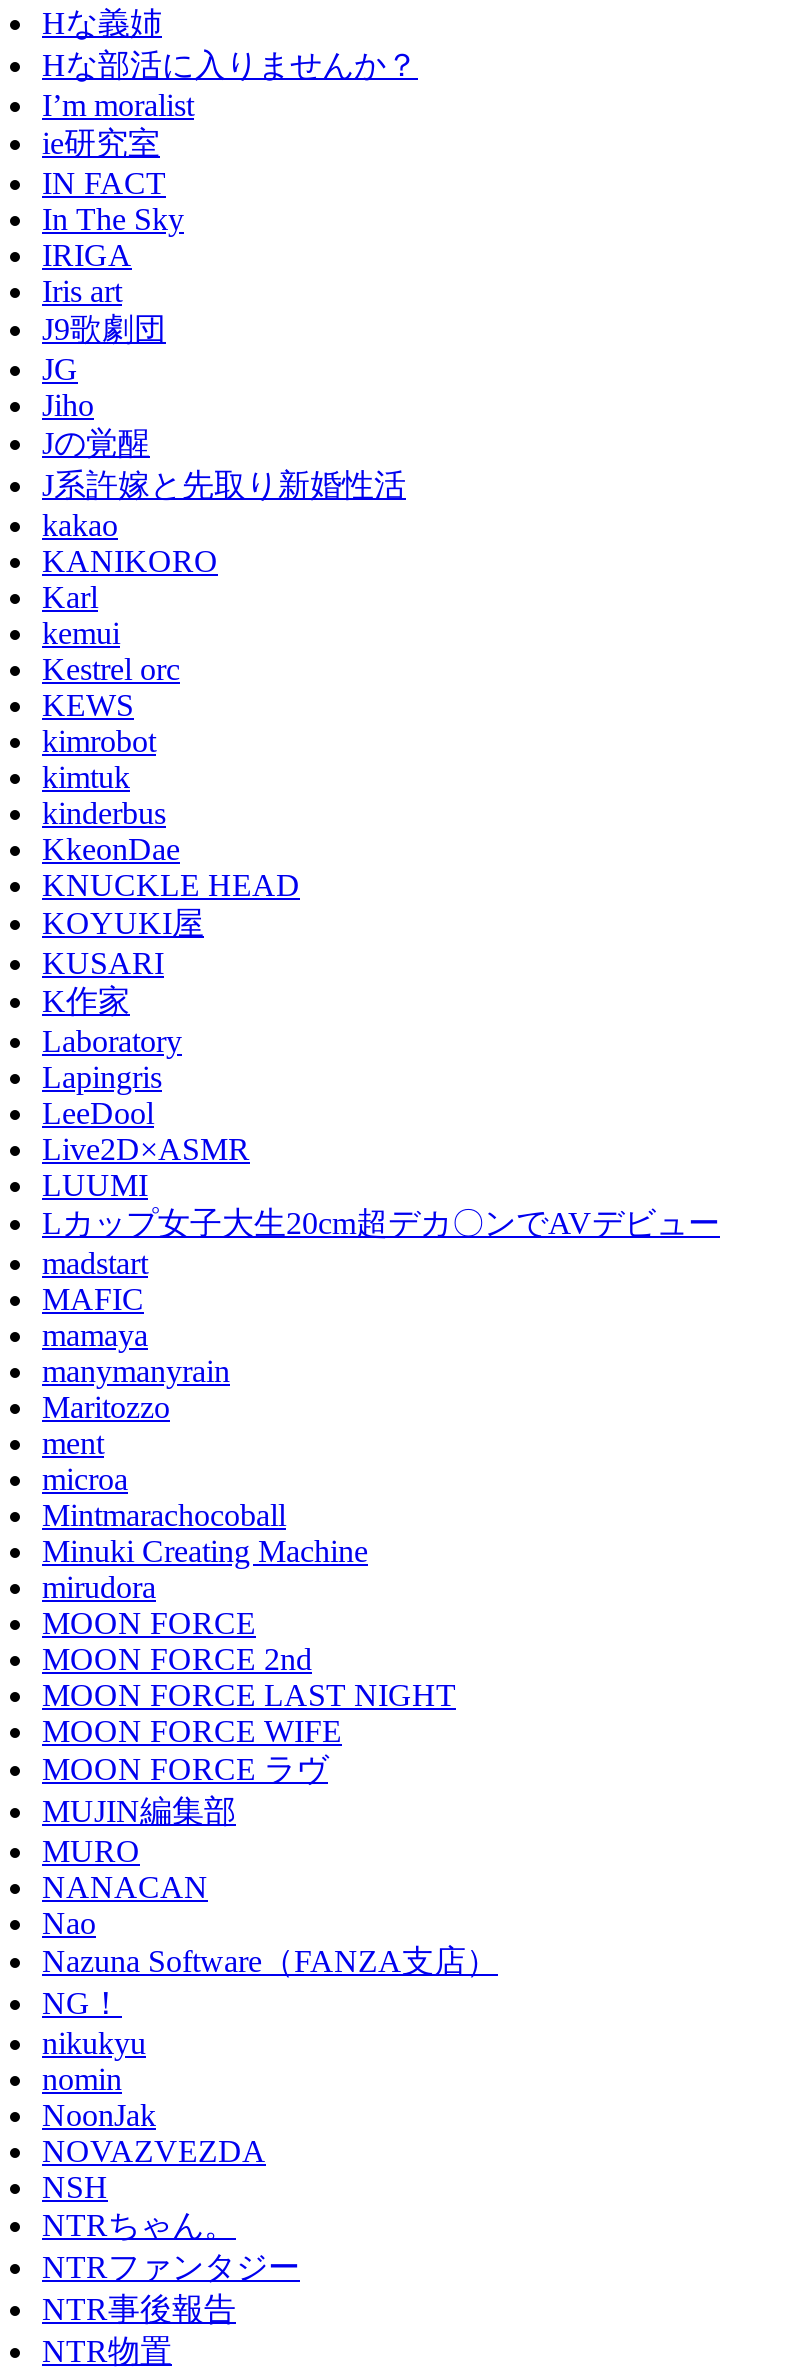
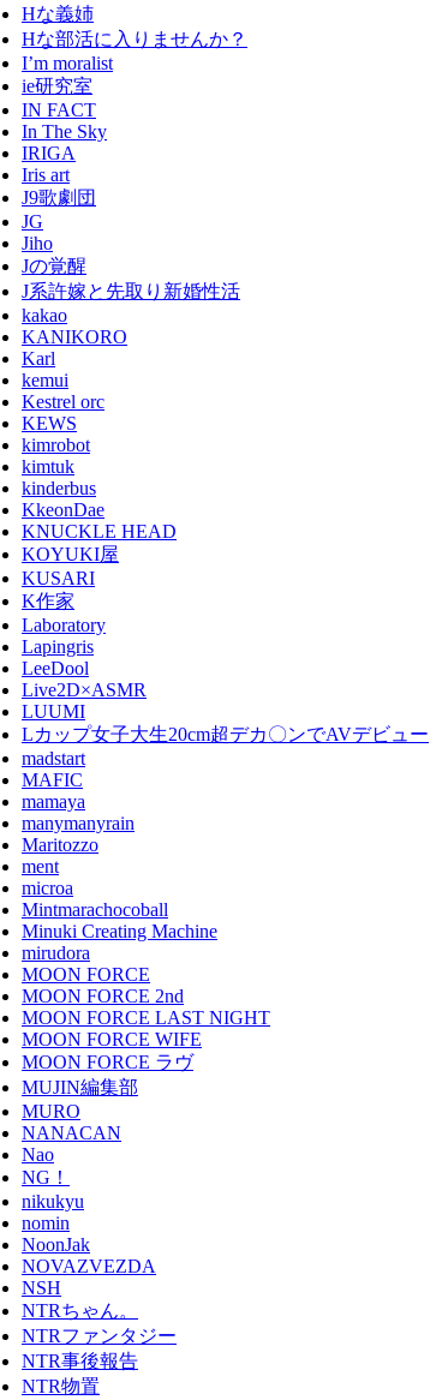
- Nazuna Software（FANZA支店）
